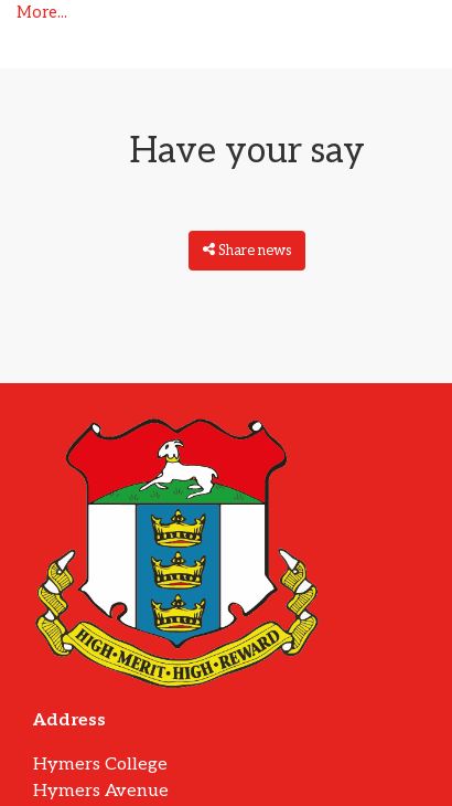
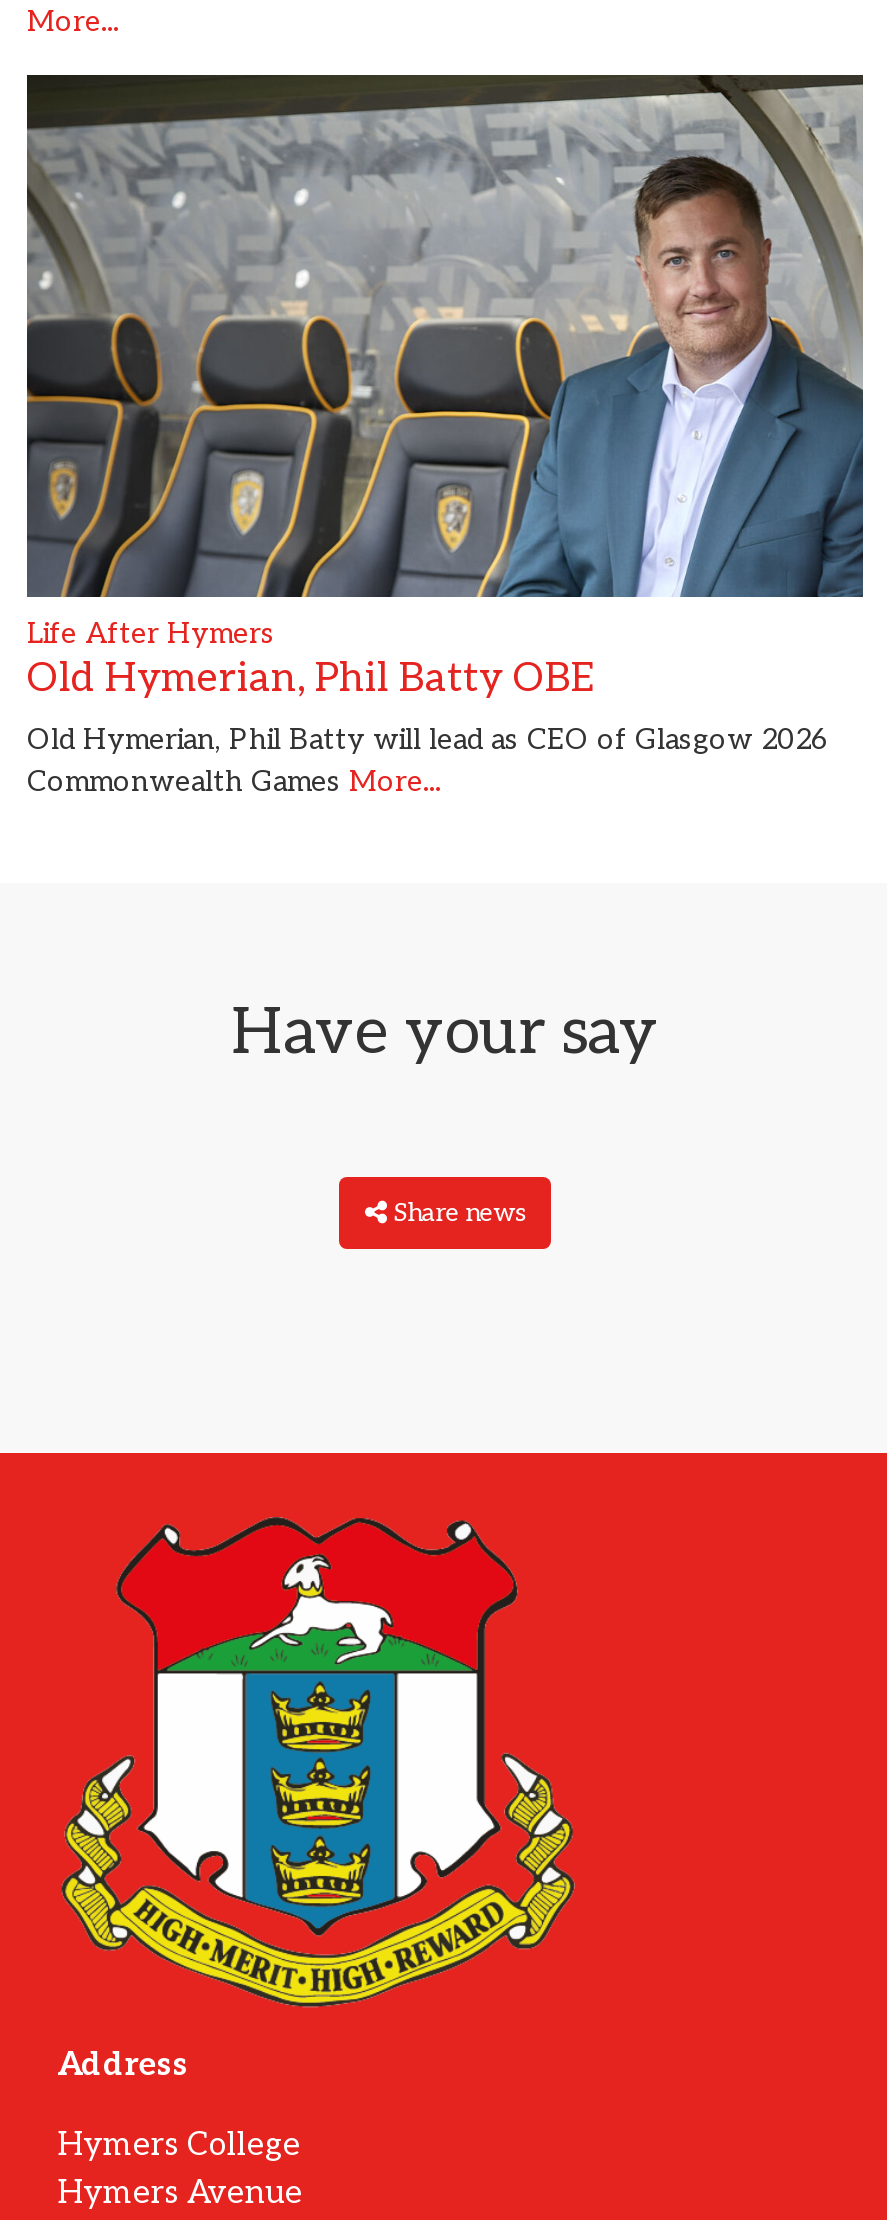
+ [image]
+ Life After Hymers
+ Old Hymerian, Phil Batty OBE
+ Old Hymerian, Phil Batty will lead as CEO of Glasgow 2026
+ Commonwealth Games More...
